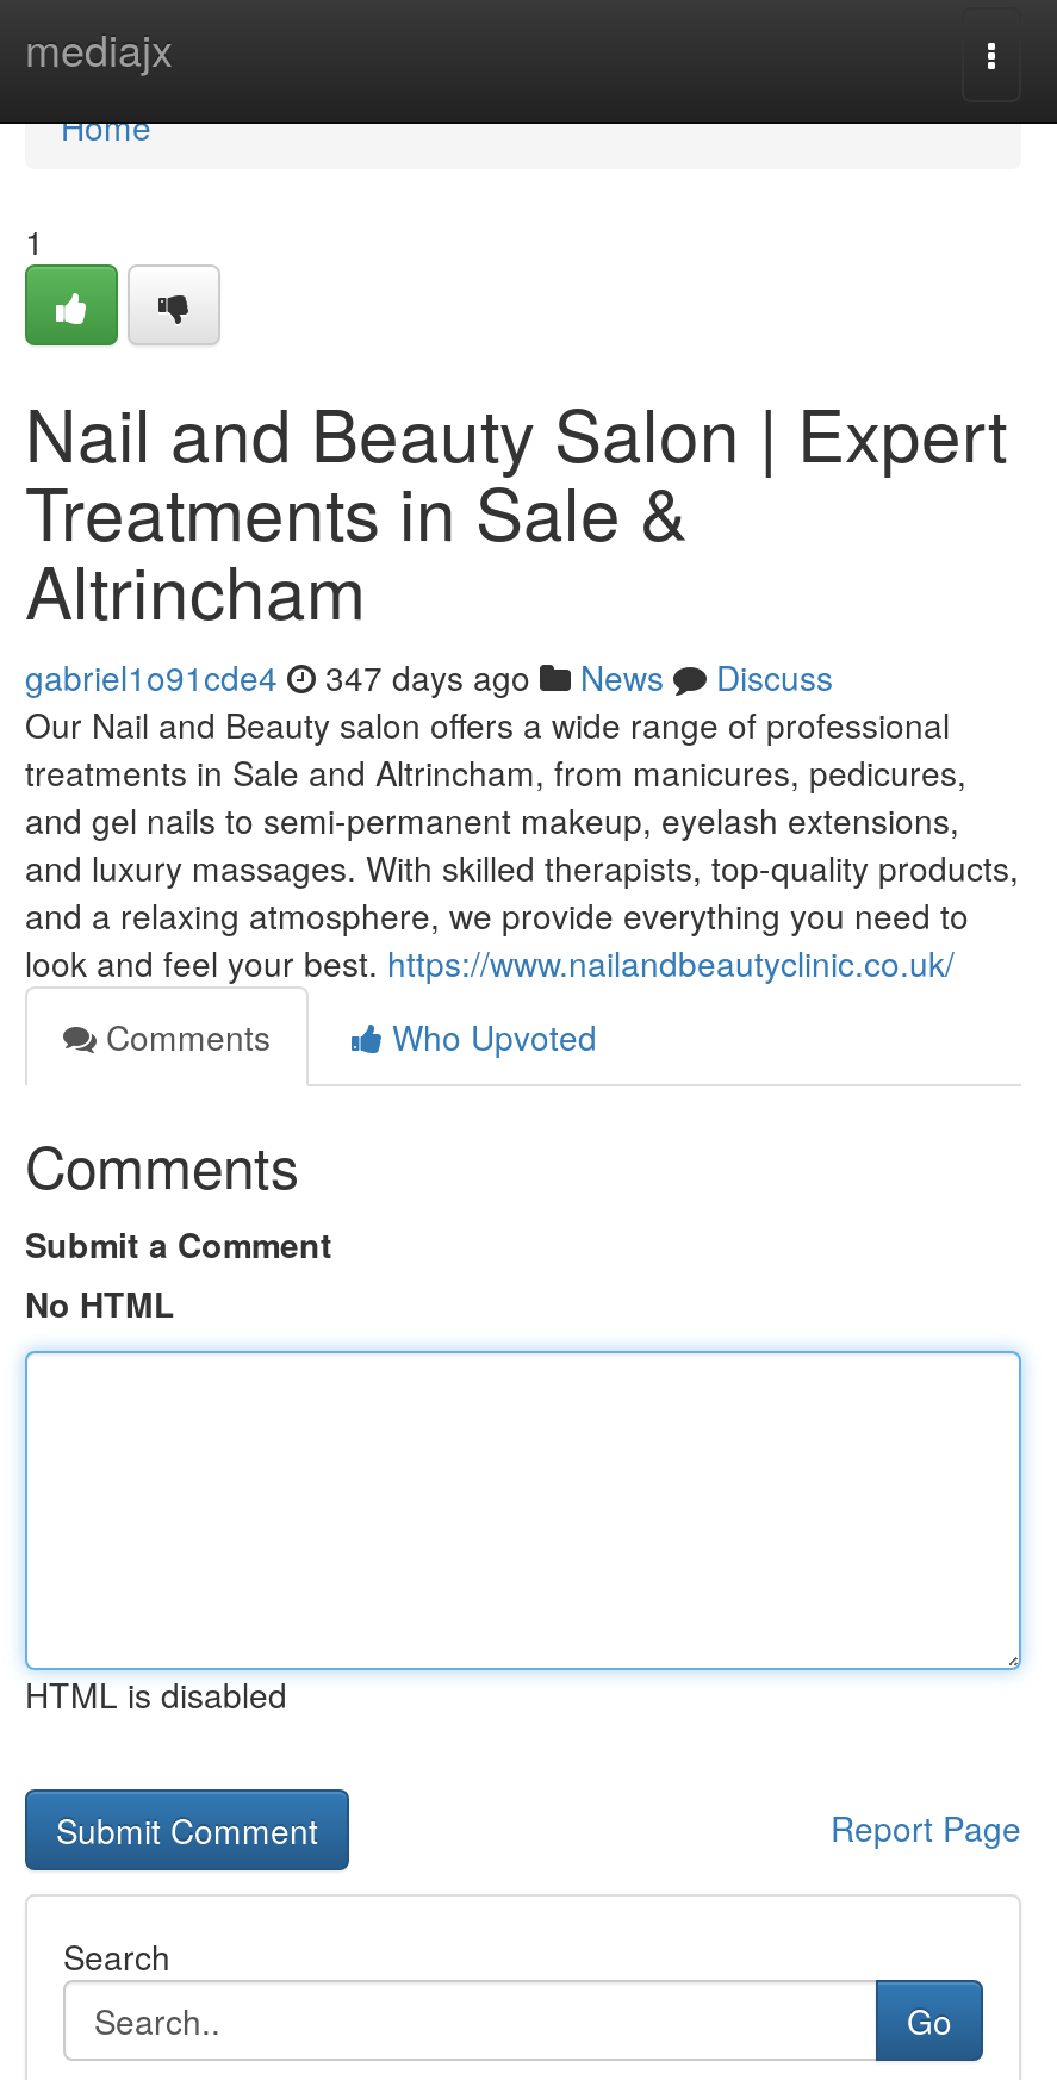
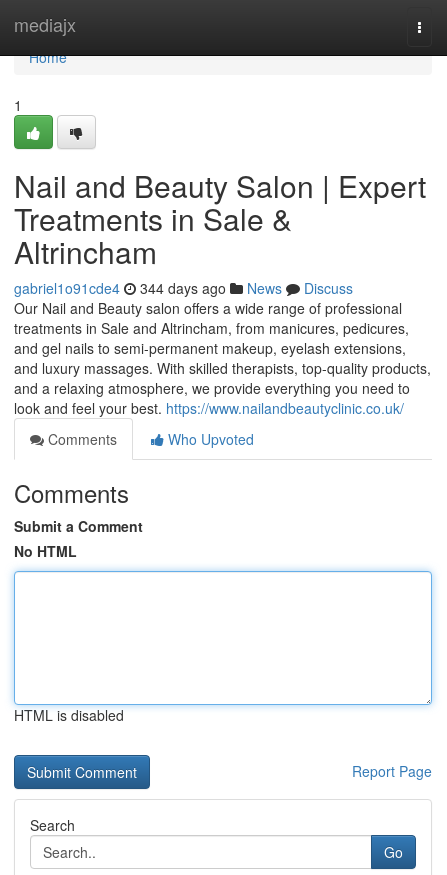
- gabriel1o91cde4 347 days ago News Discuss
+ gabriel1o91cde4 344 days ago News Discuss
